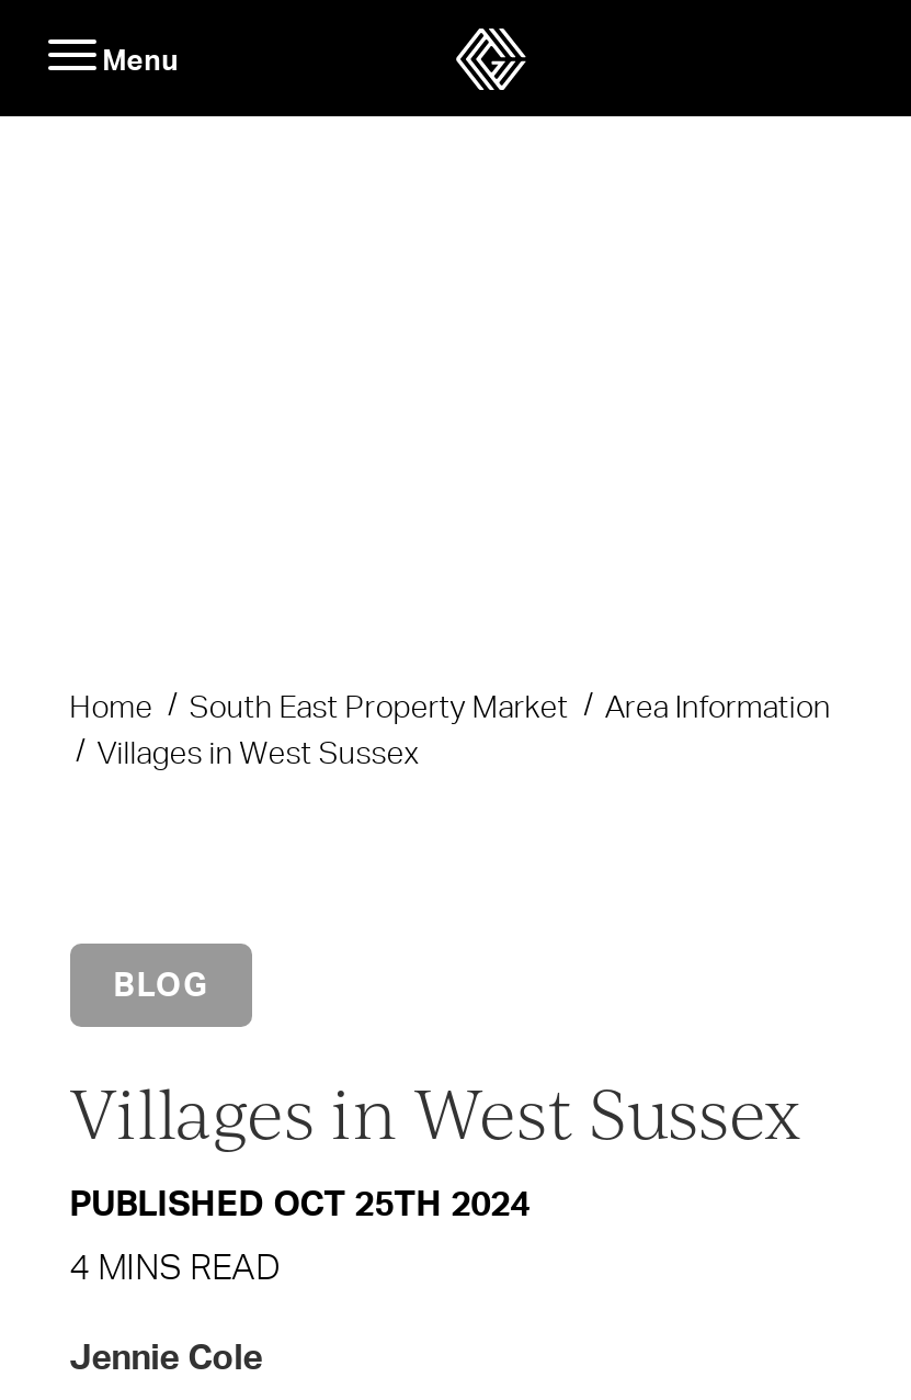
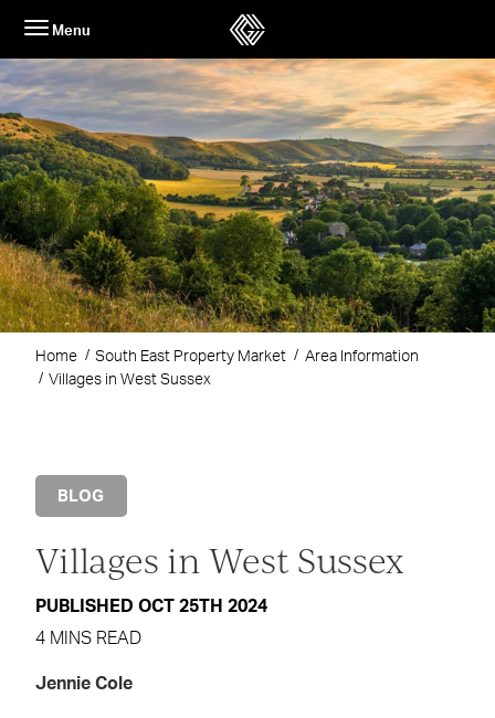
+ [image]
